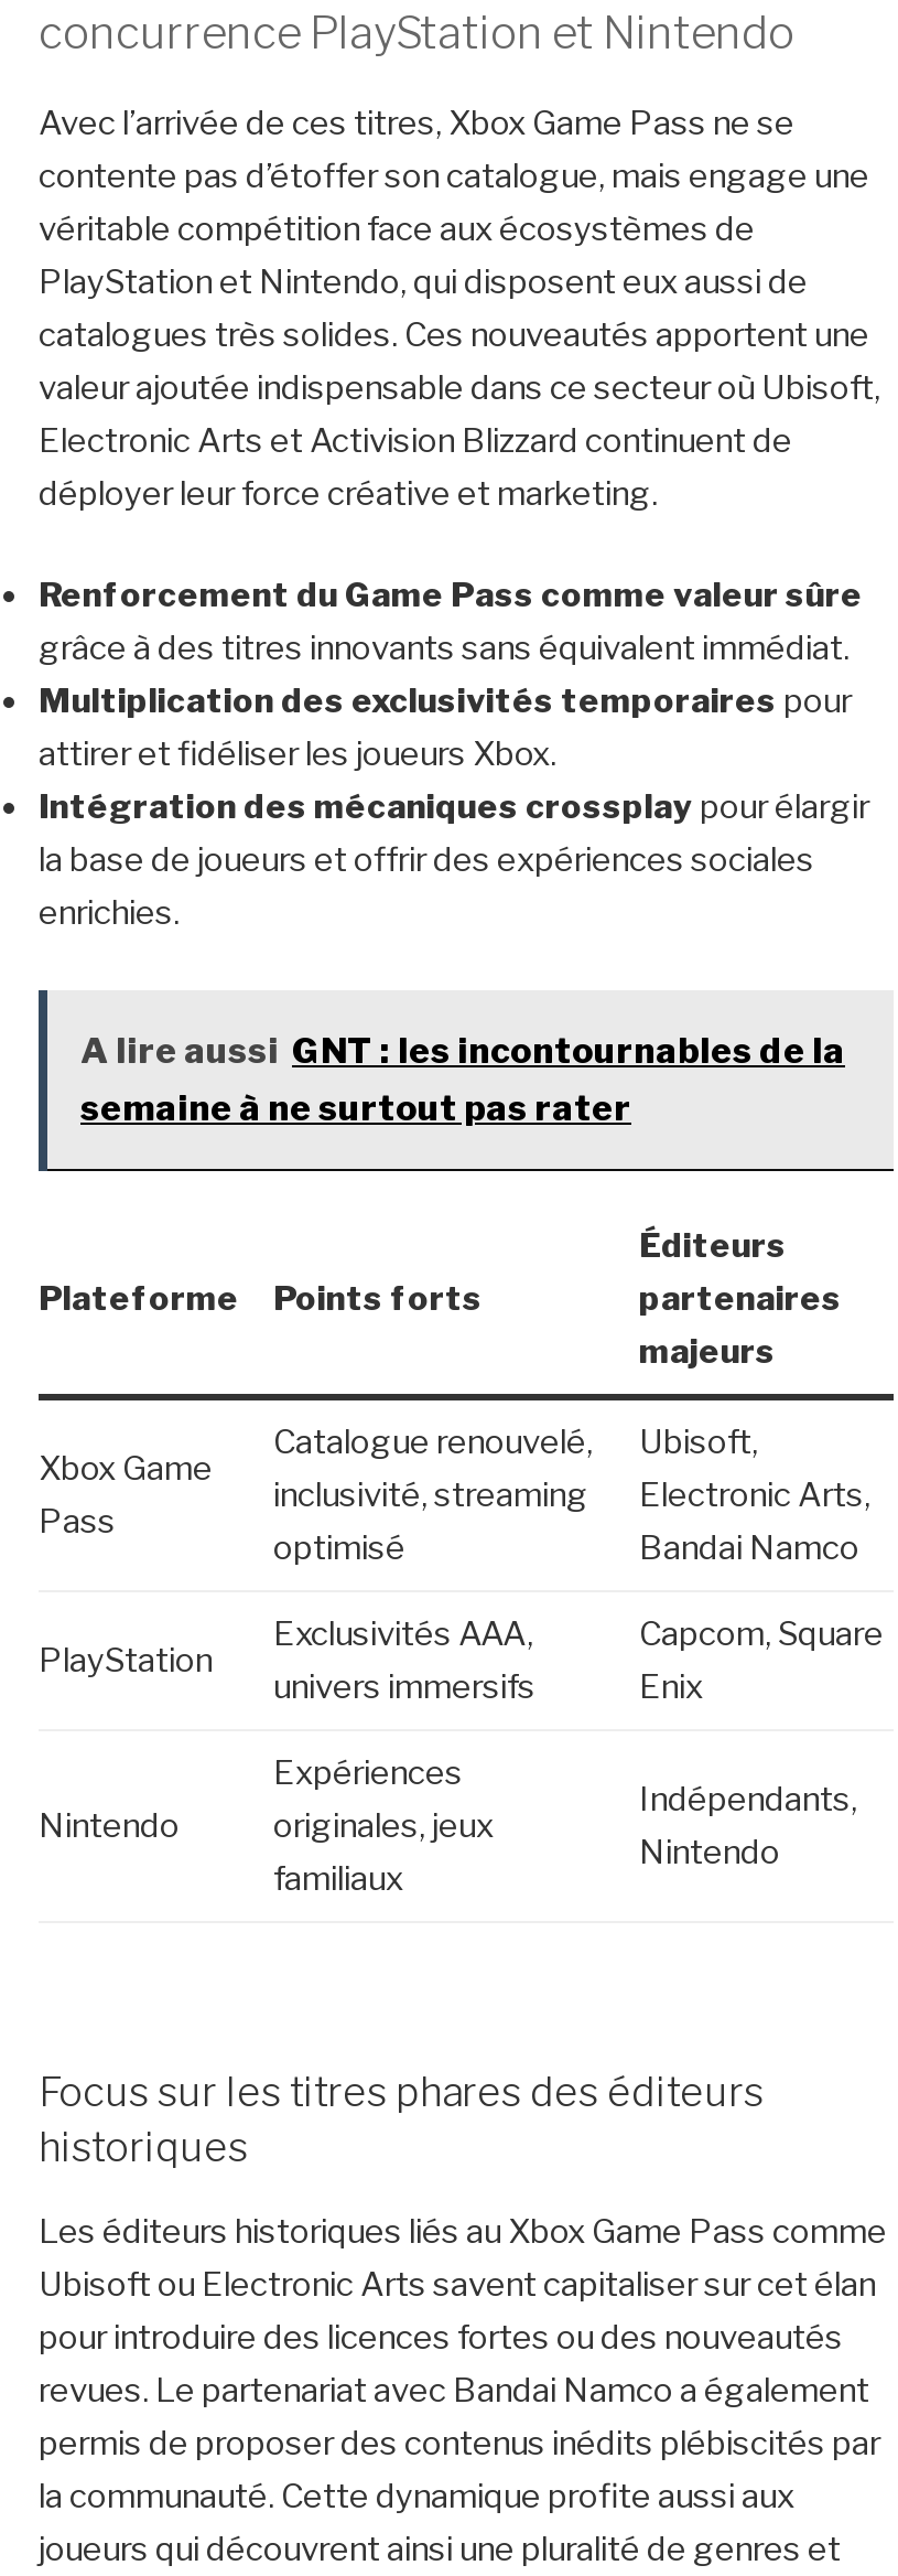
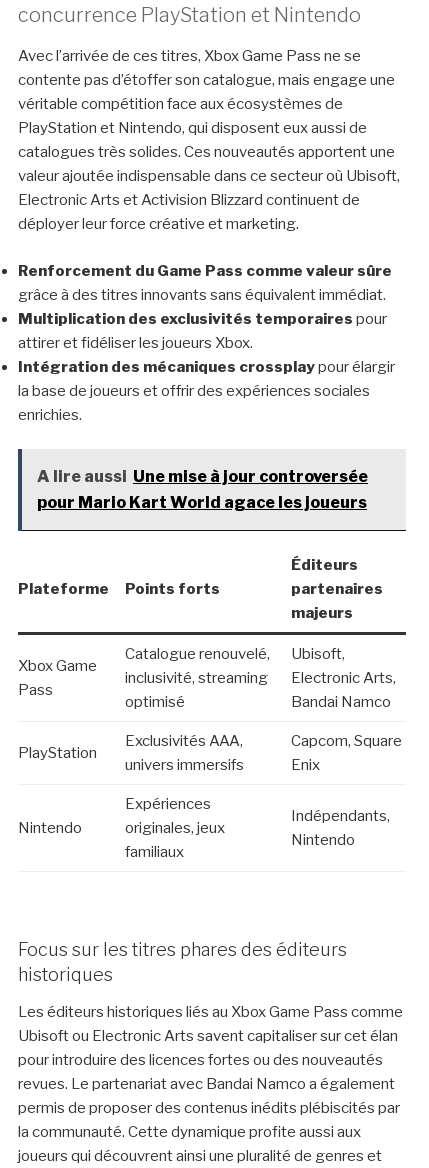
- A lire aussi GNT : les incontournables de la
- semaine à ne surtout pas rater
+ A lire aussi Une mise à jour controversée
+ pour Mario Kart World agace les joueurs
